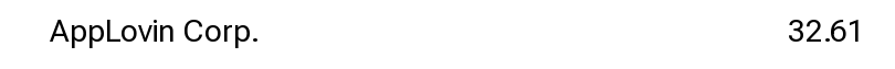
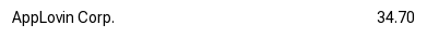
- 32.61
+ 34.70
